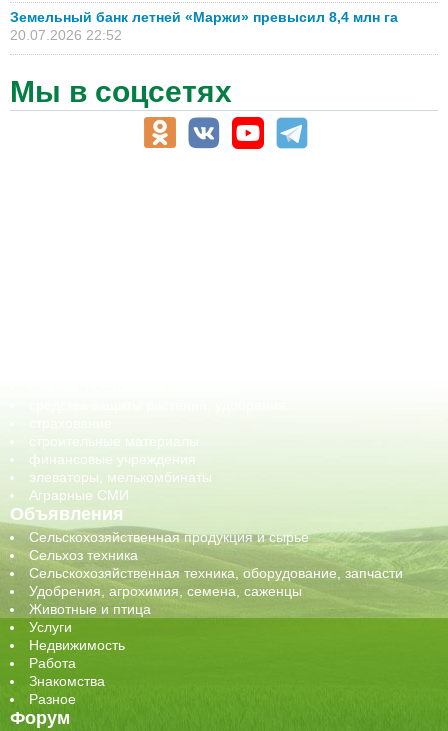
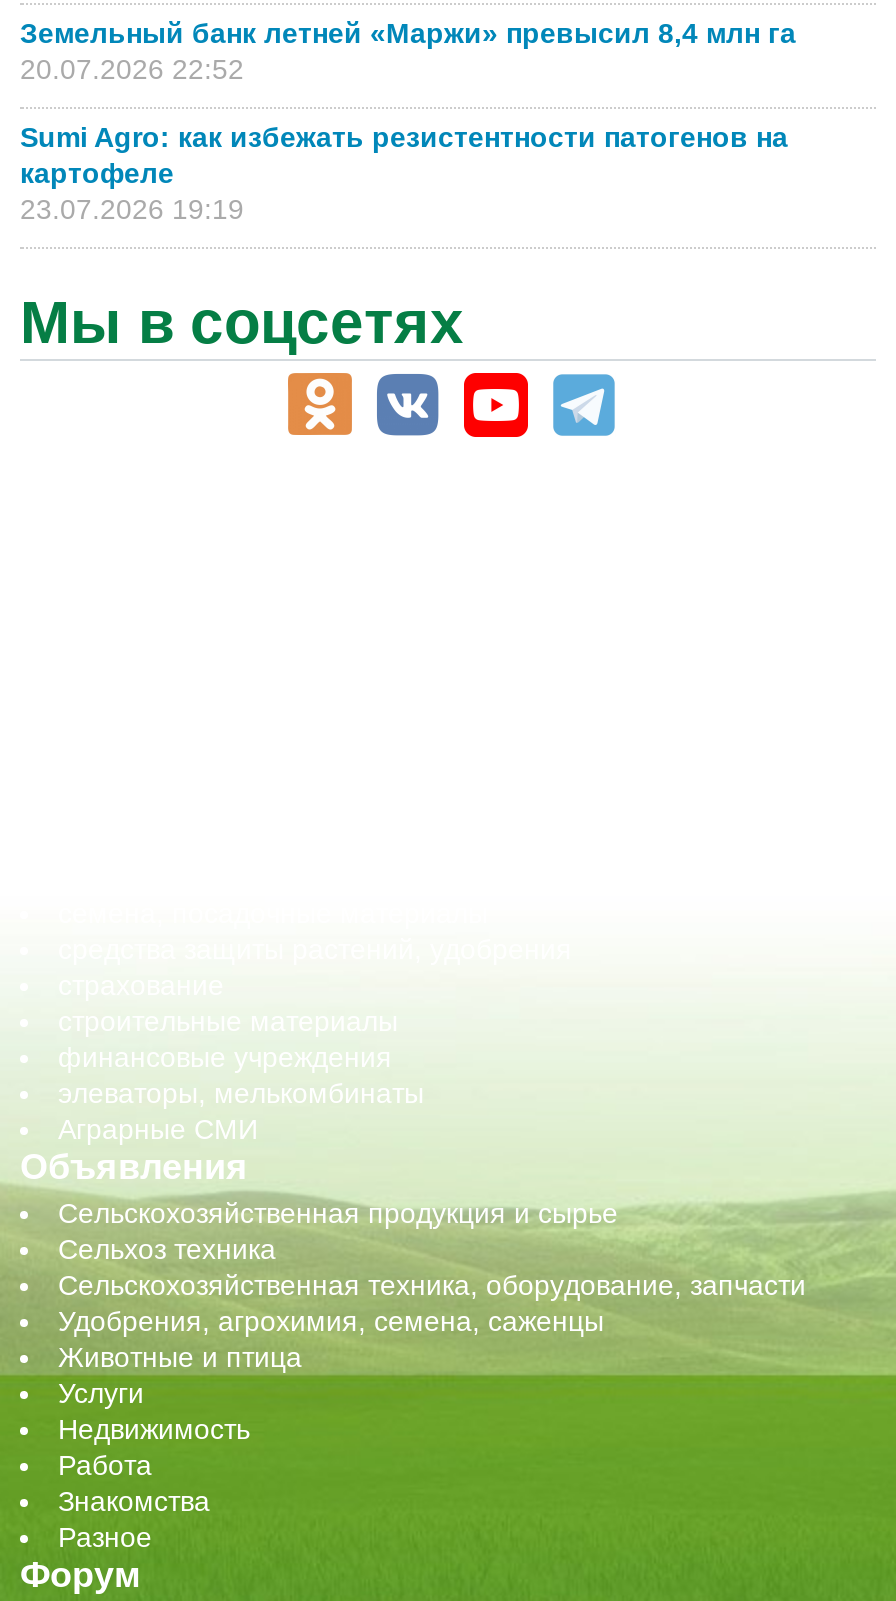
+ Sumi Agro: как избежать резистентности патогенов на
+ картофеле
+ 23.07.2026 19:19
